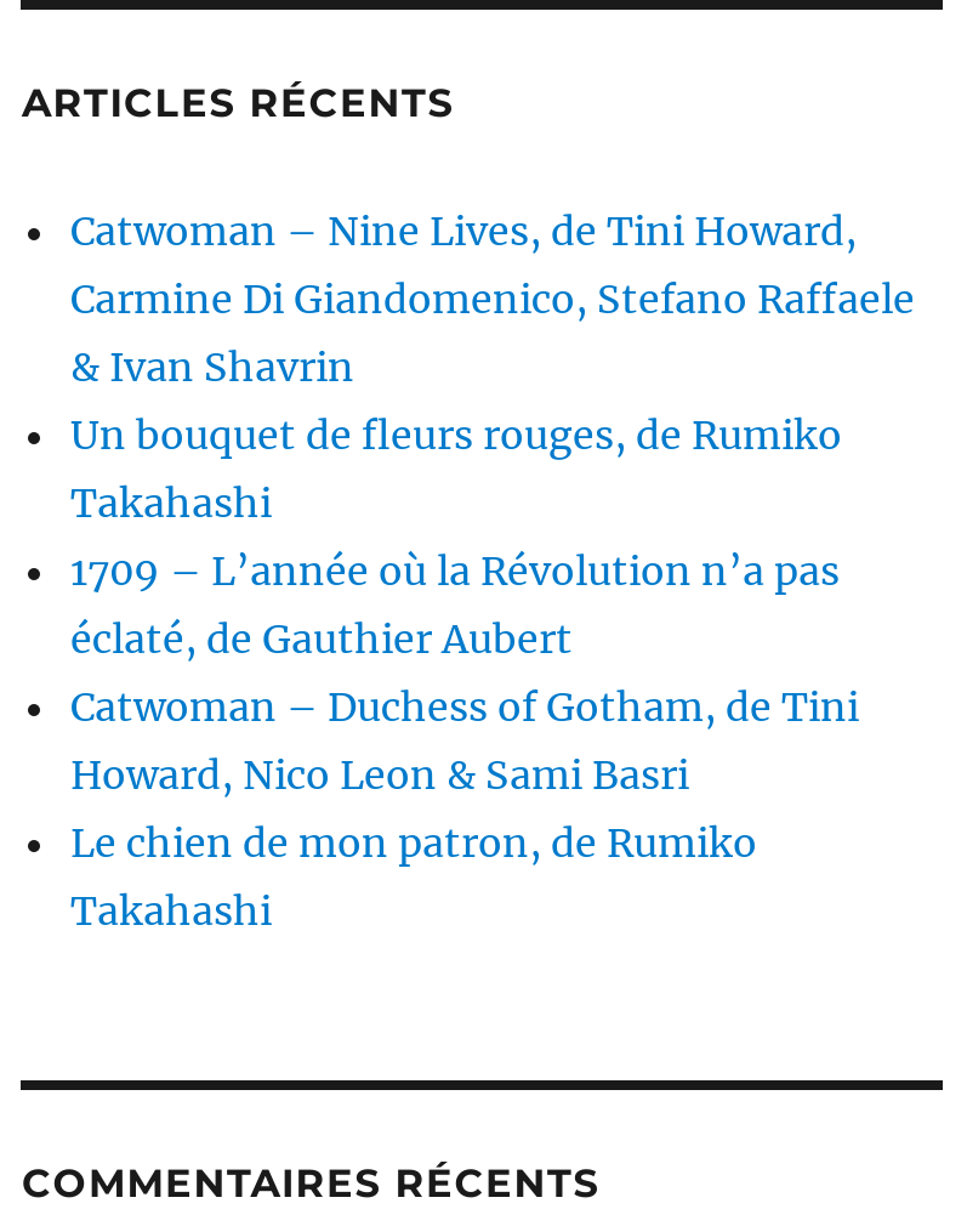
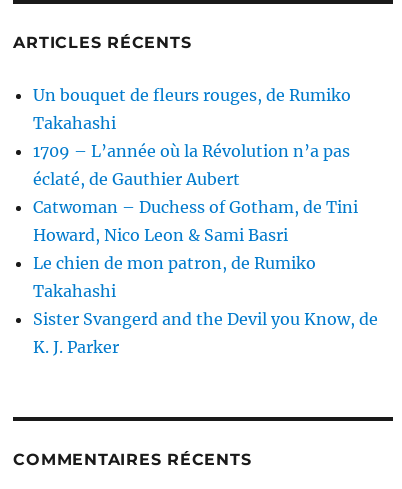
- Catwoman – Nine Lives, de Tini Howard,
- Carmine Di Giandomenico, Stefano Raffaele
- & Ivan Shavrin

moved up: Un bouquet de fleurs rouges, de Rumiko | Takahashi | 1709 – L’année où la Révolution n’a pas | éclaté, de Gauthier Aubert | Catwoman – Duchess of Gotham, de Tini | Howard, Nico Leon & Sami Basri | Le chien de mon patron, de Rumiko | Takahashi

+ Sister Svangerd and the Devil you Know, de
+ K. J. Parker
